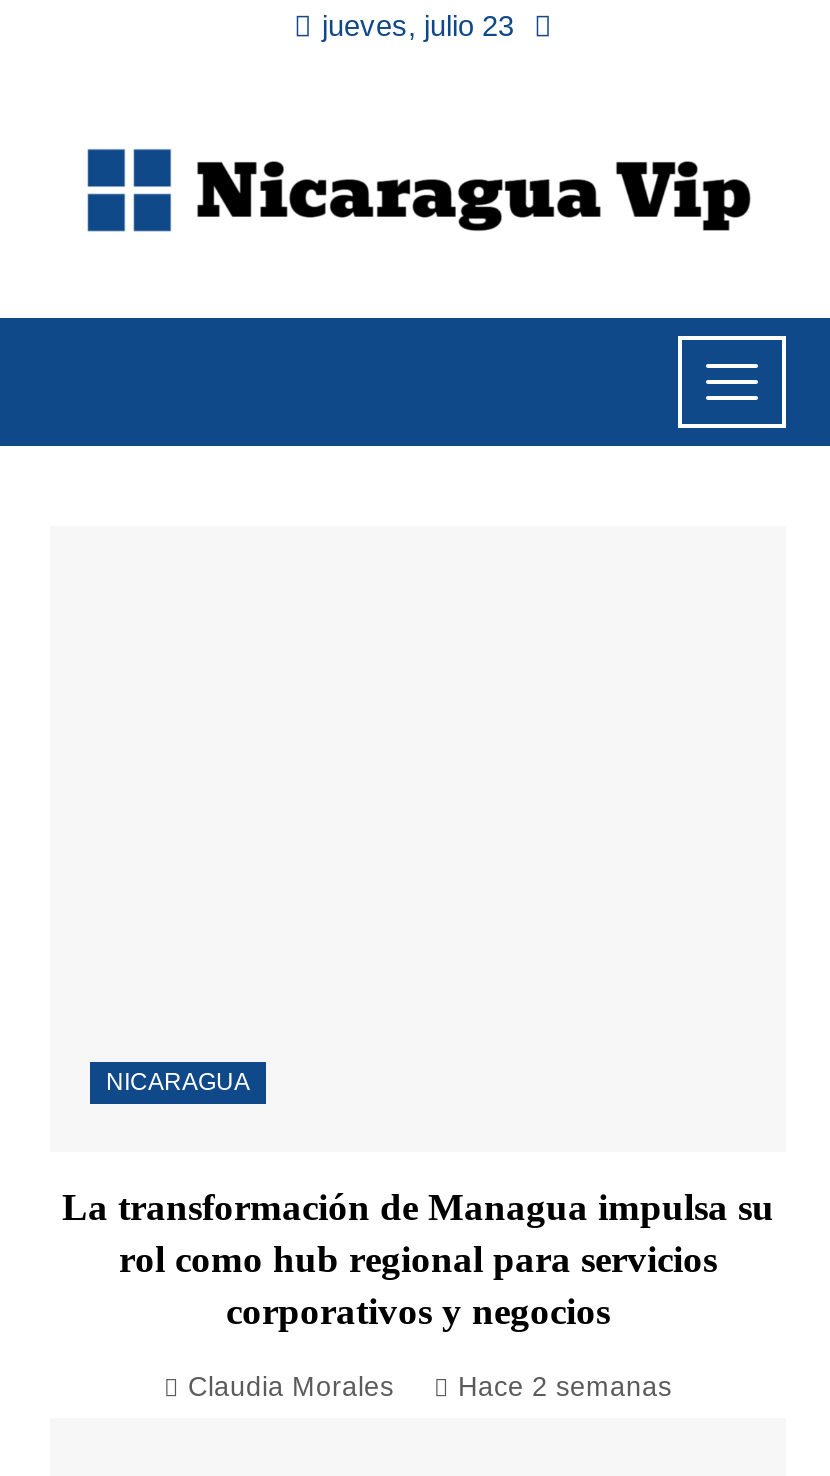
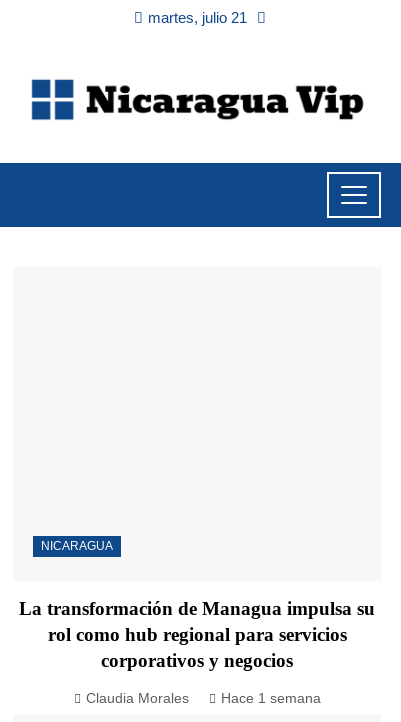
- jueves, julio 23
+ martes, julio 21

- Hace 2 semanas
+ Hace 1 semana
